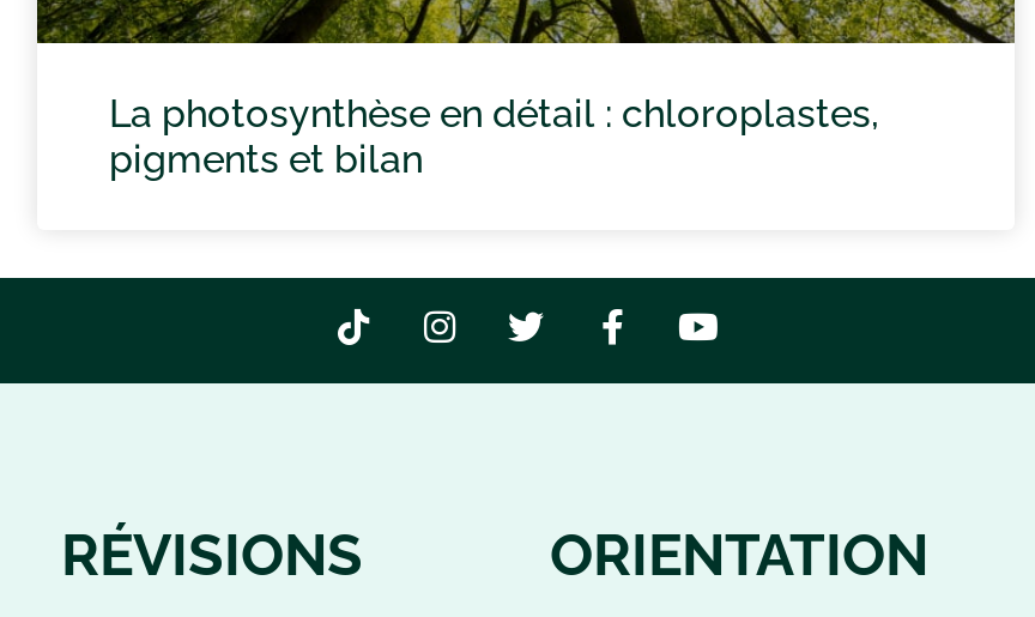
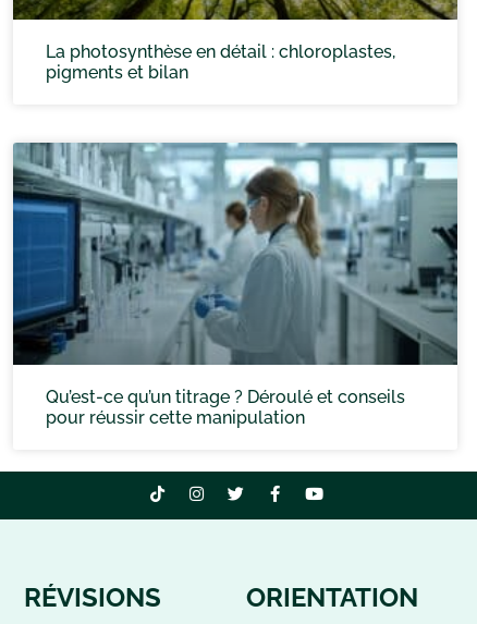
+ [image]
+ Qu’est-ce qu’un titrage ? Déroulé et conseils
+ pour réussir cette manipulation
